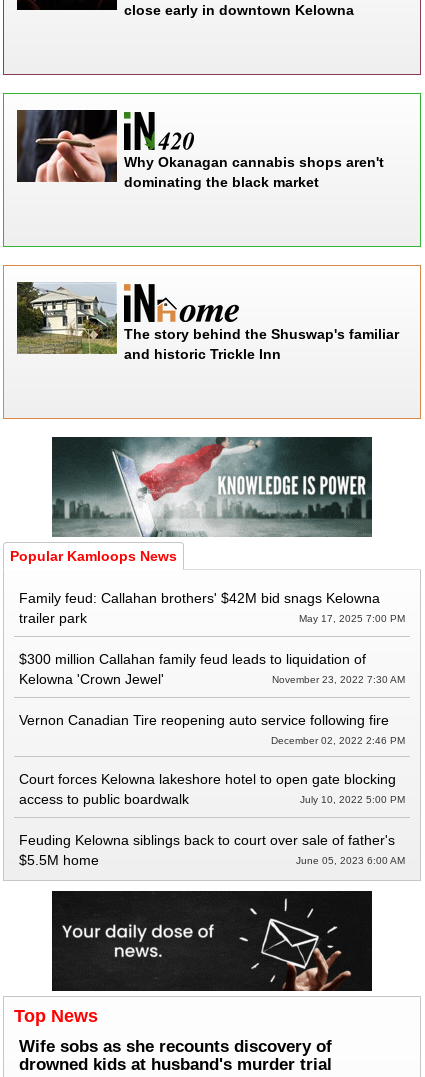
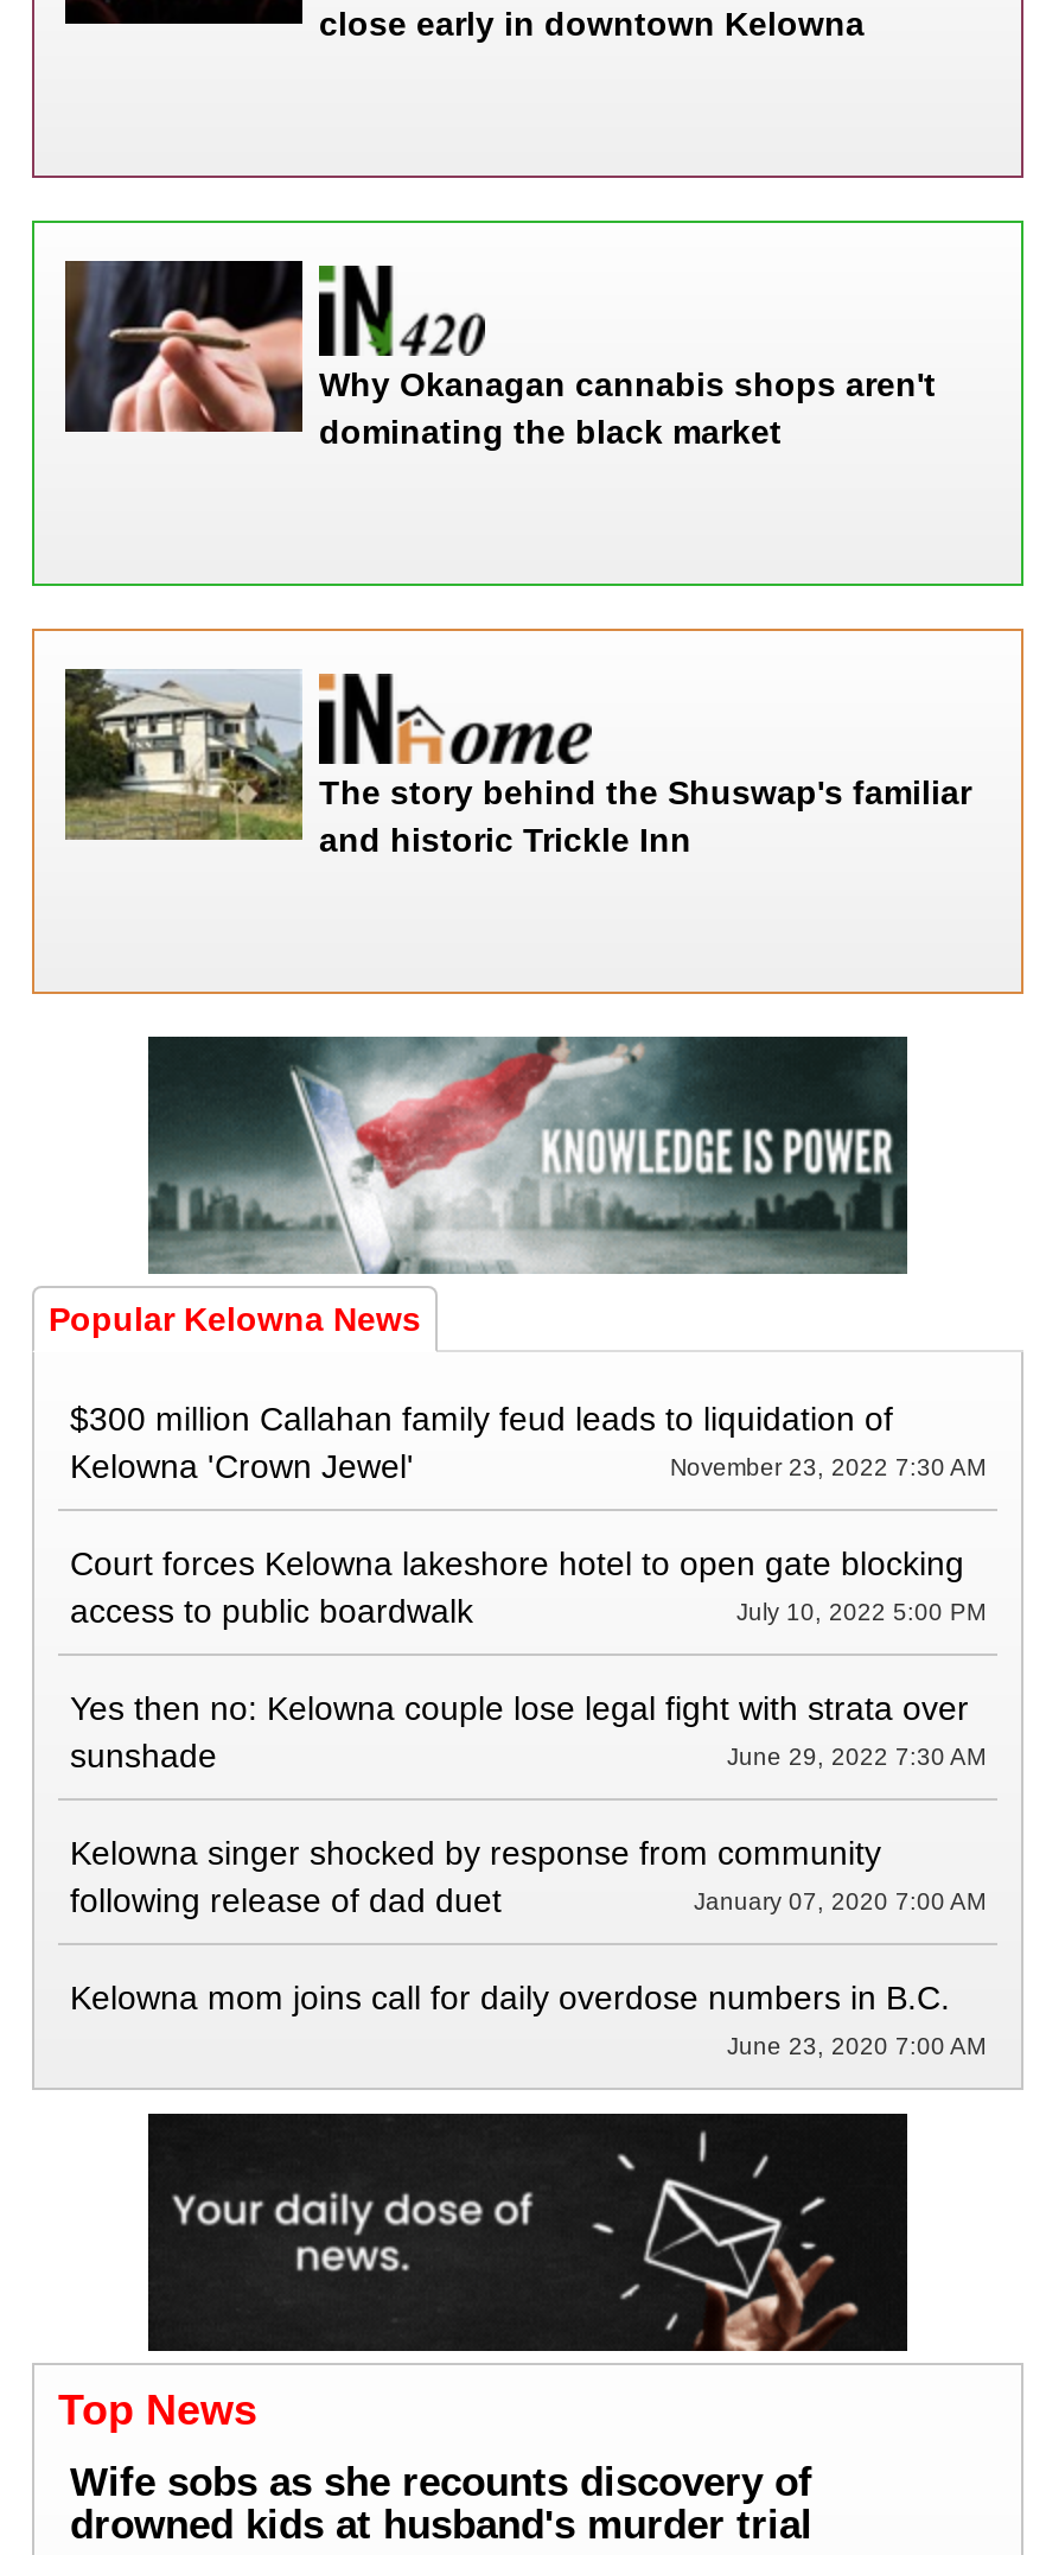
- Popular Kamloops News
- Family feud: Callahan brothers' $42M bid snags Kelowna
- trailer park
- May 17, 2025 7:00 PM
+ Popular Kelowna News

moved up: $300 million Callahan family feud leads to liquidation of | Kelowna 'Crown Jewel' | November 23, 2022 7:30 AM

- Vernon Canadian Tire reopening auto service following fire
- December 02, 2022 2:46 PM

moved up: Court forces Kelowna lakeshore hotel to open gate blocking | access to public boardwalk | July 10, 2022 5:00 PM

- Feuding Kelowna siblings back to court over sale of father's
- $5.5M home
- June 05, 2023 6:00 AM
+ Yes then no: Kelowna couple lose legal fight with strata over
+ sunshade
+ June 29, 2022 7:30 AM
+ Kelowna singer shocked by response from community
+ following release of dad duet
+ January 07, 2020 7:00 AM
+ Kelowna mom joins call for daily overdose numbers in B.C.
+ June 23, 2020 7:00 AM
